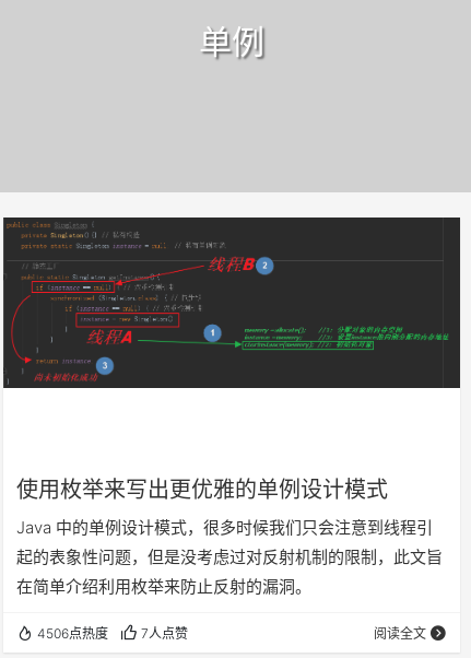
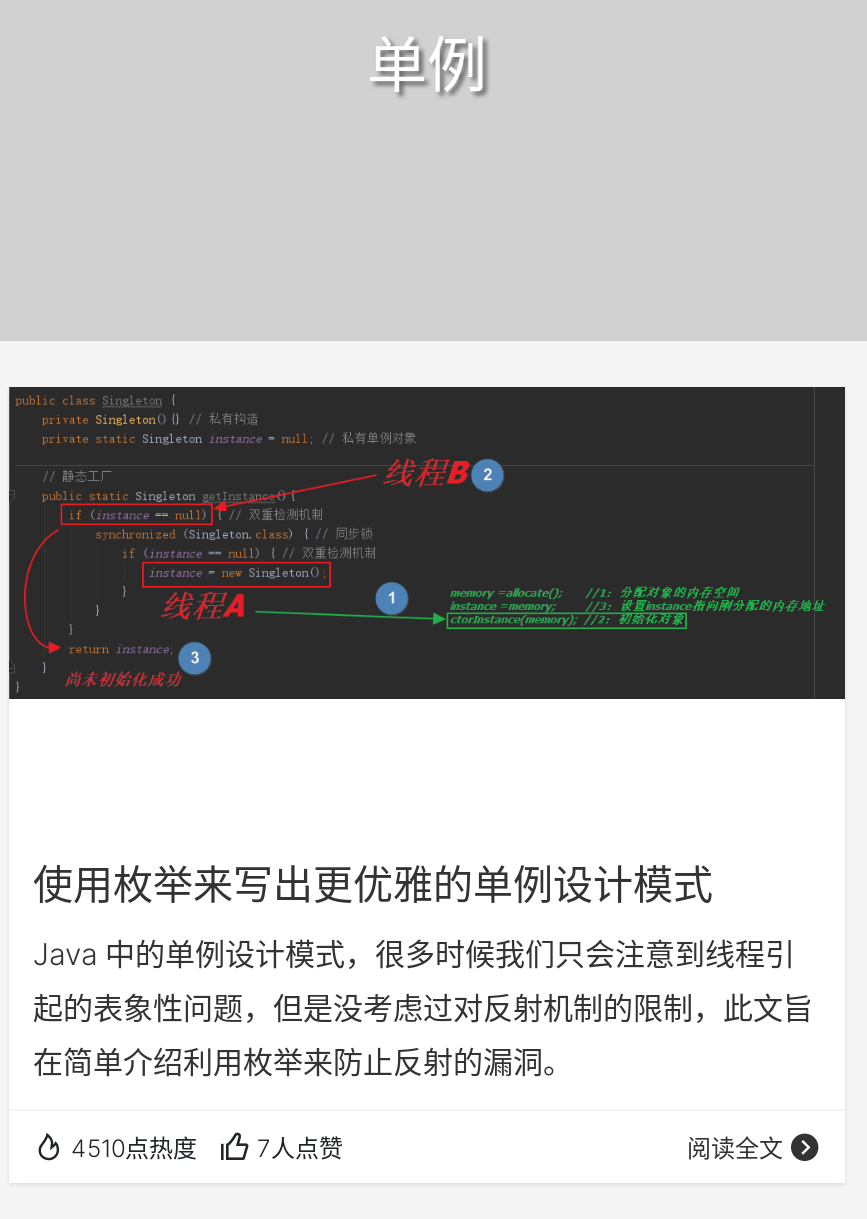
- 4506点热度 7人点赞
+ 4510点热度 7人点赞
